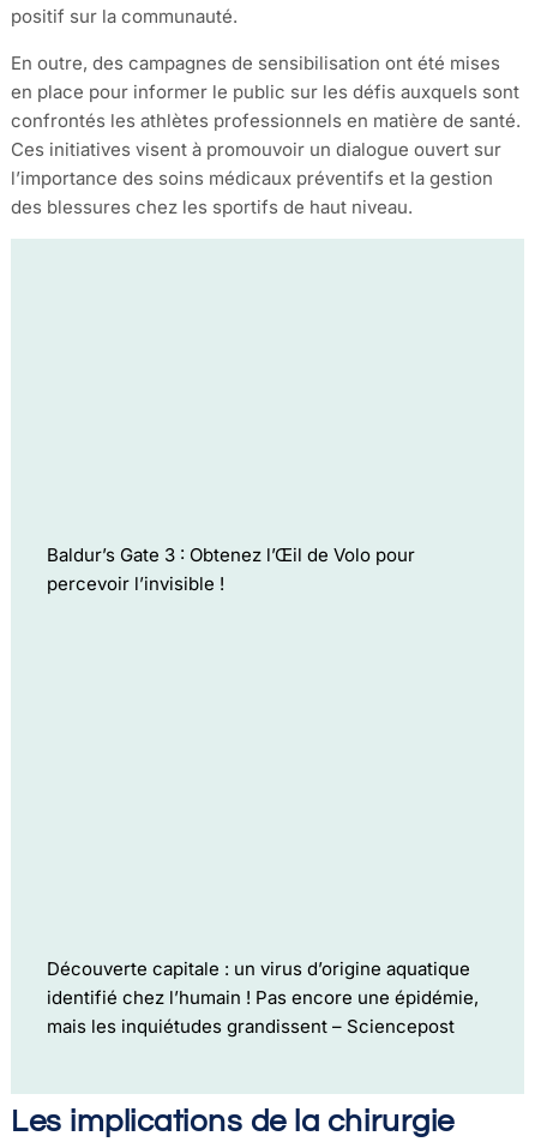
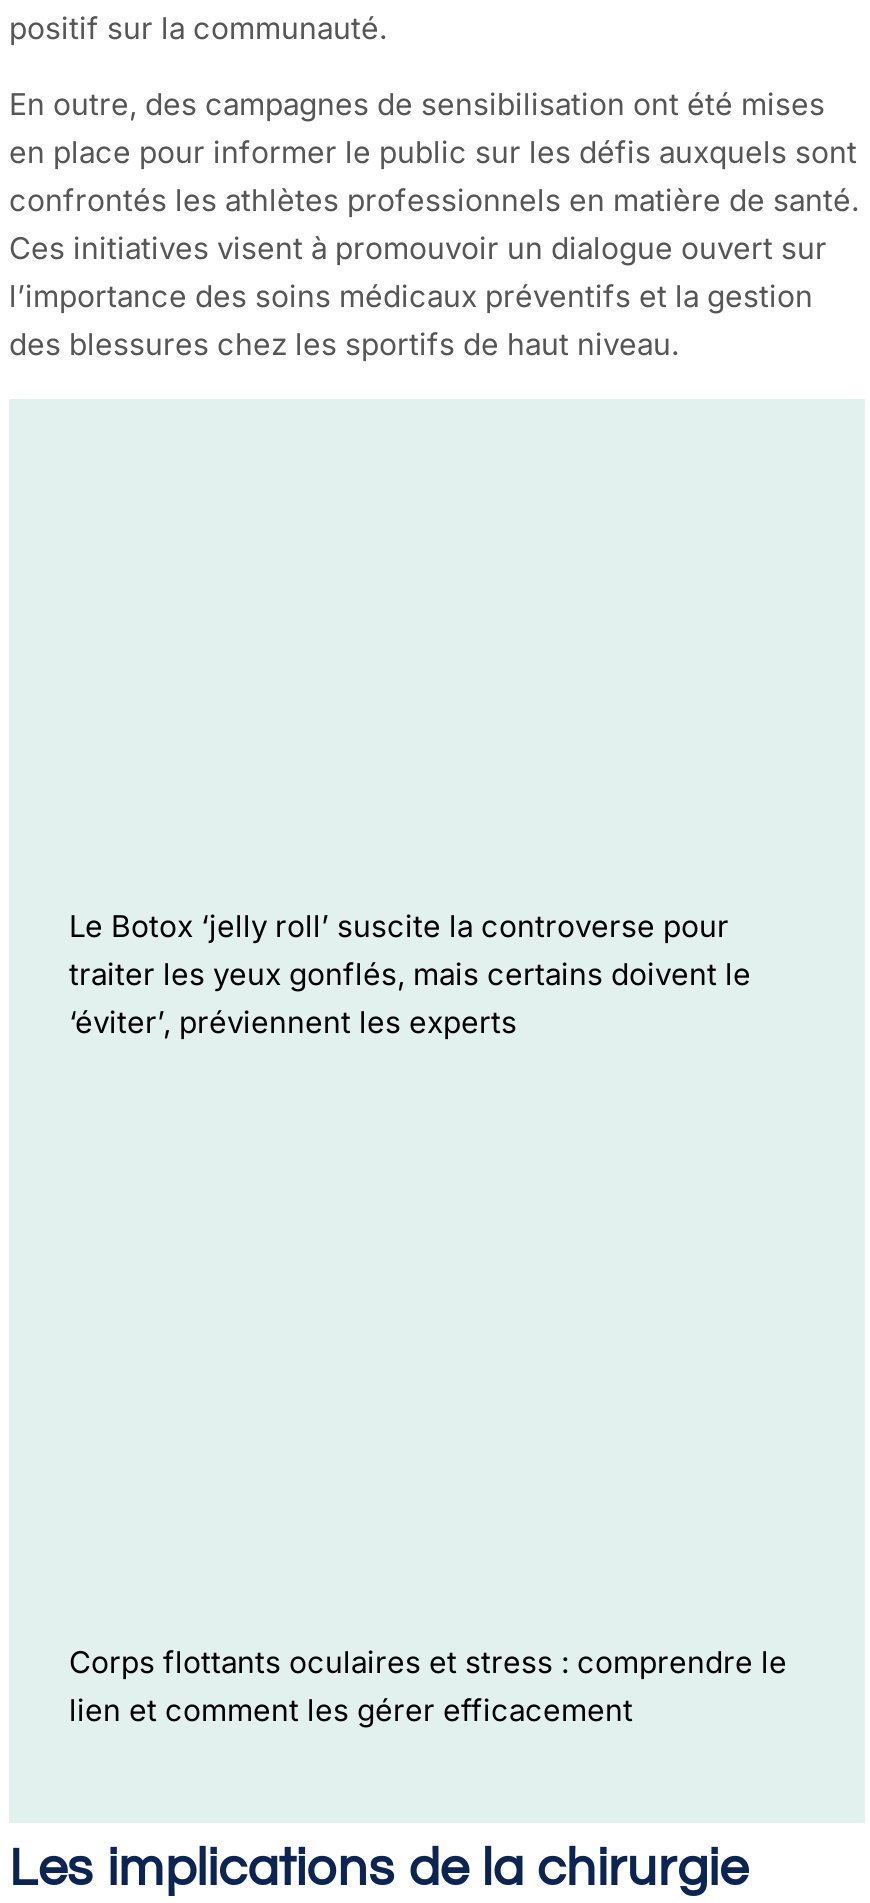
- Baldur’s Gate 3 : Obtenez l’Œil de Volo pour
- percevoir l’invisible !
+ Le Botox ‘jelly roll’ suscite la controverse pour
+ traiter les yeux gonflés, mais certains doivent le
+ ‘éviter’, préviennent les experts

- Découverte capitale : un virus d’origine aquatique
- identifié chez l’humain ! Pas encore une épidémie,
- mais les inquiétudes grandissent – Sciencepost
+ Corps flottants oculaires et stress : comprendre le
+ lien et comment les gérer efficacement
